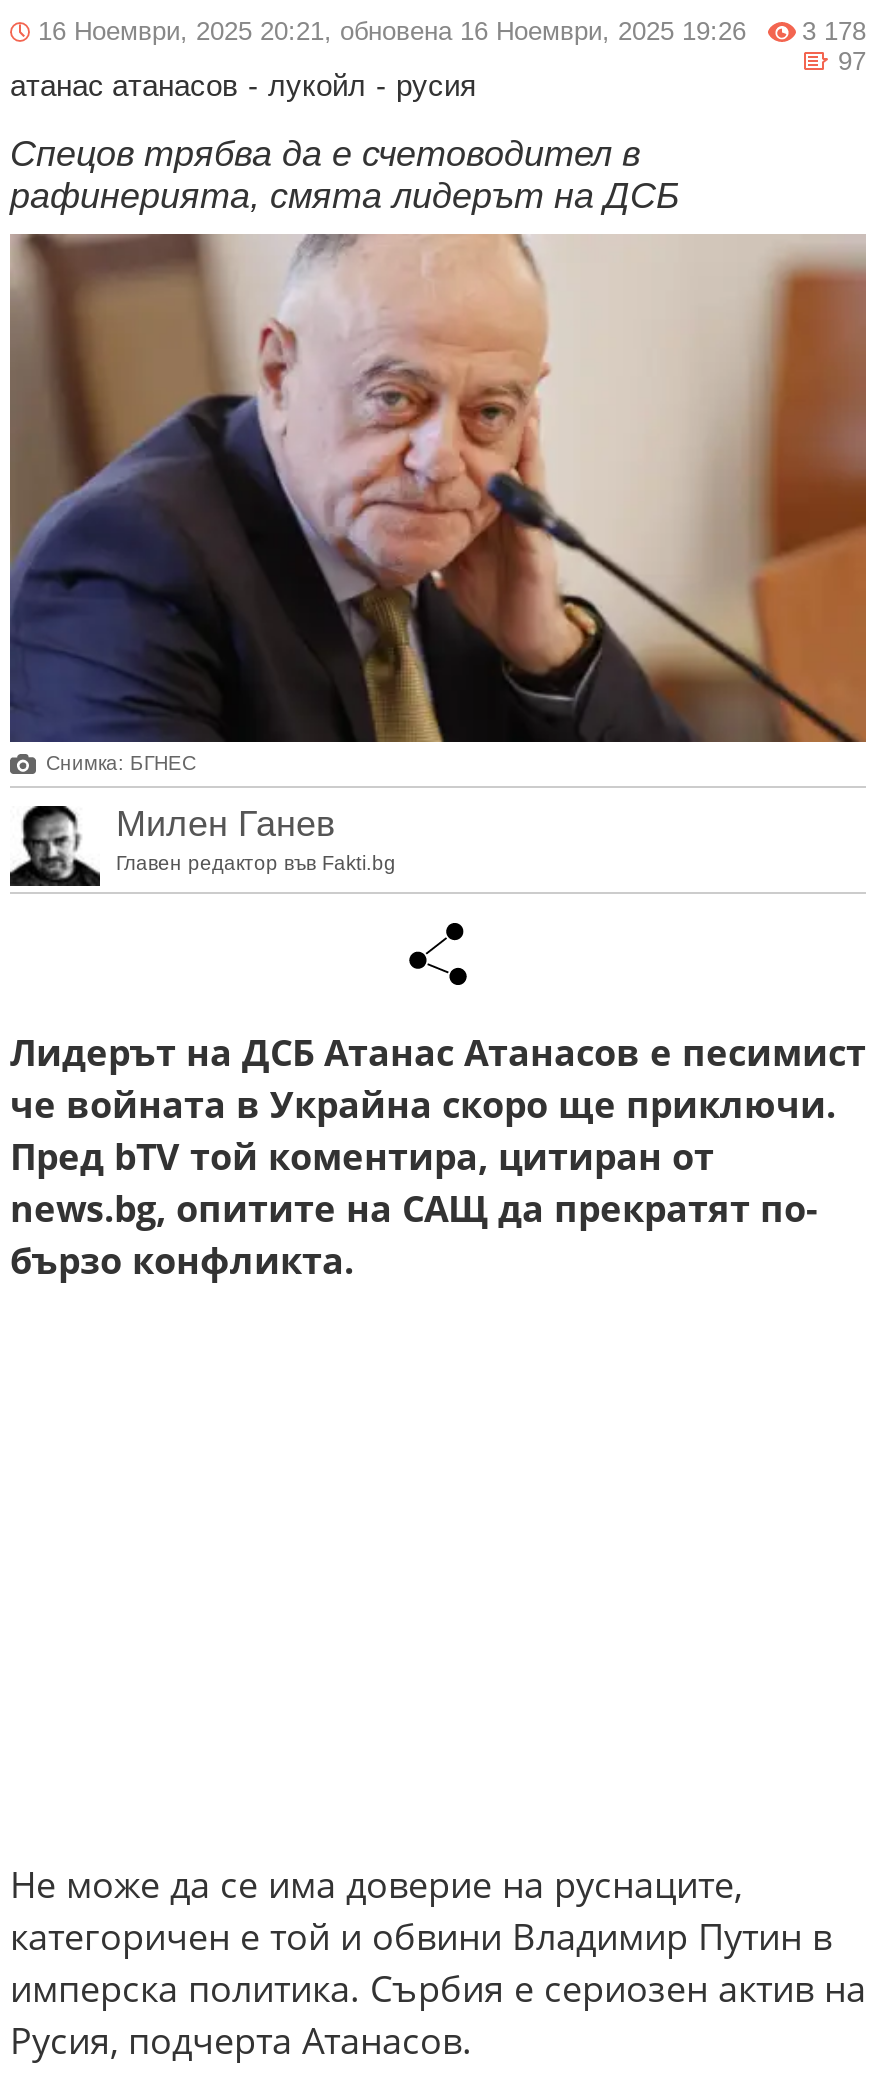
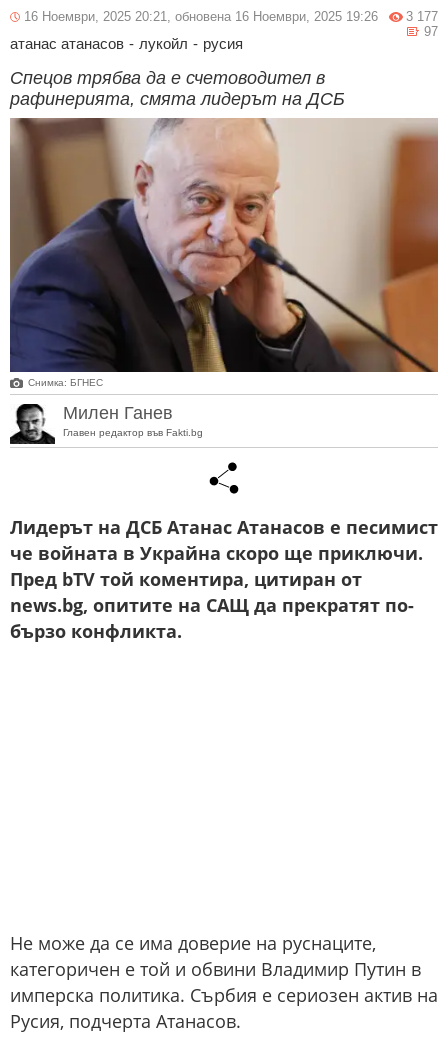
- 16 Ноември, 2025 20:21, обновена 16 Ноември, 2025 19:26 3 178
+ 16 Ноември, 2025 20:21, обновена 16 Ноември, 2025 19:26 3 177
